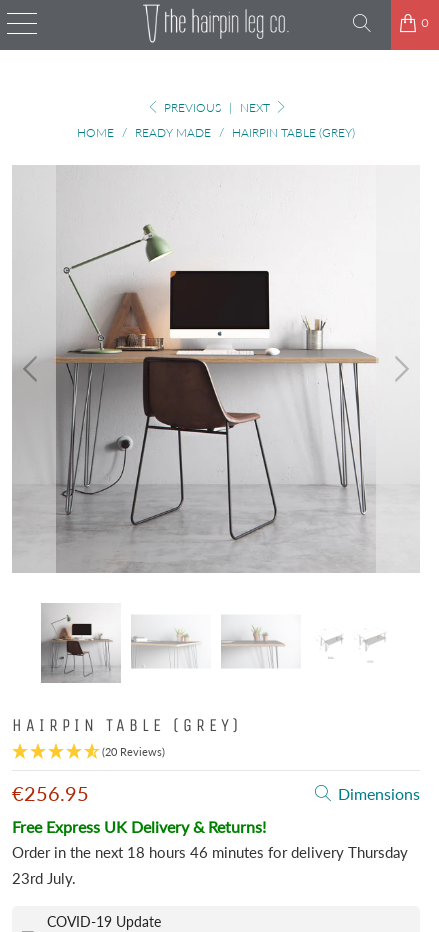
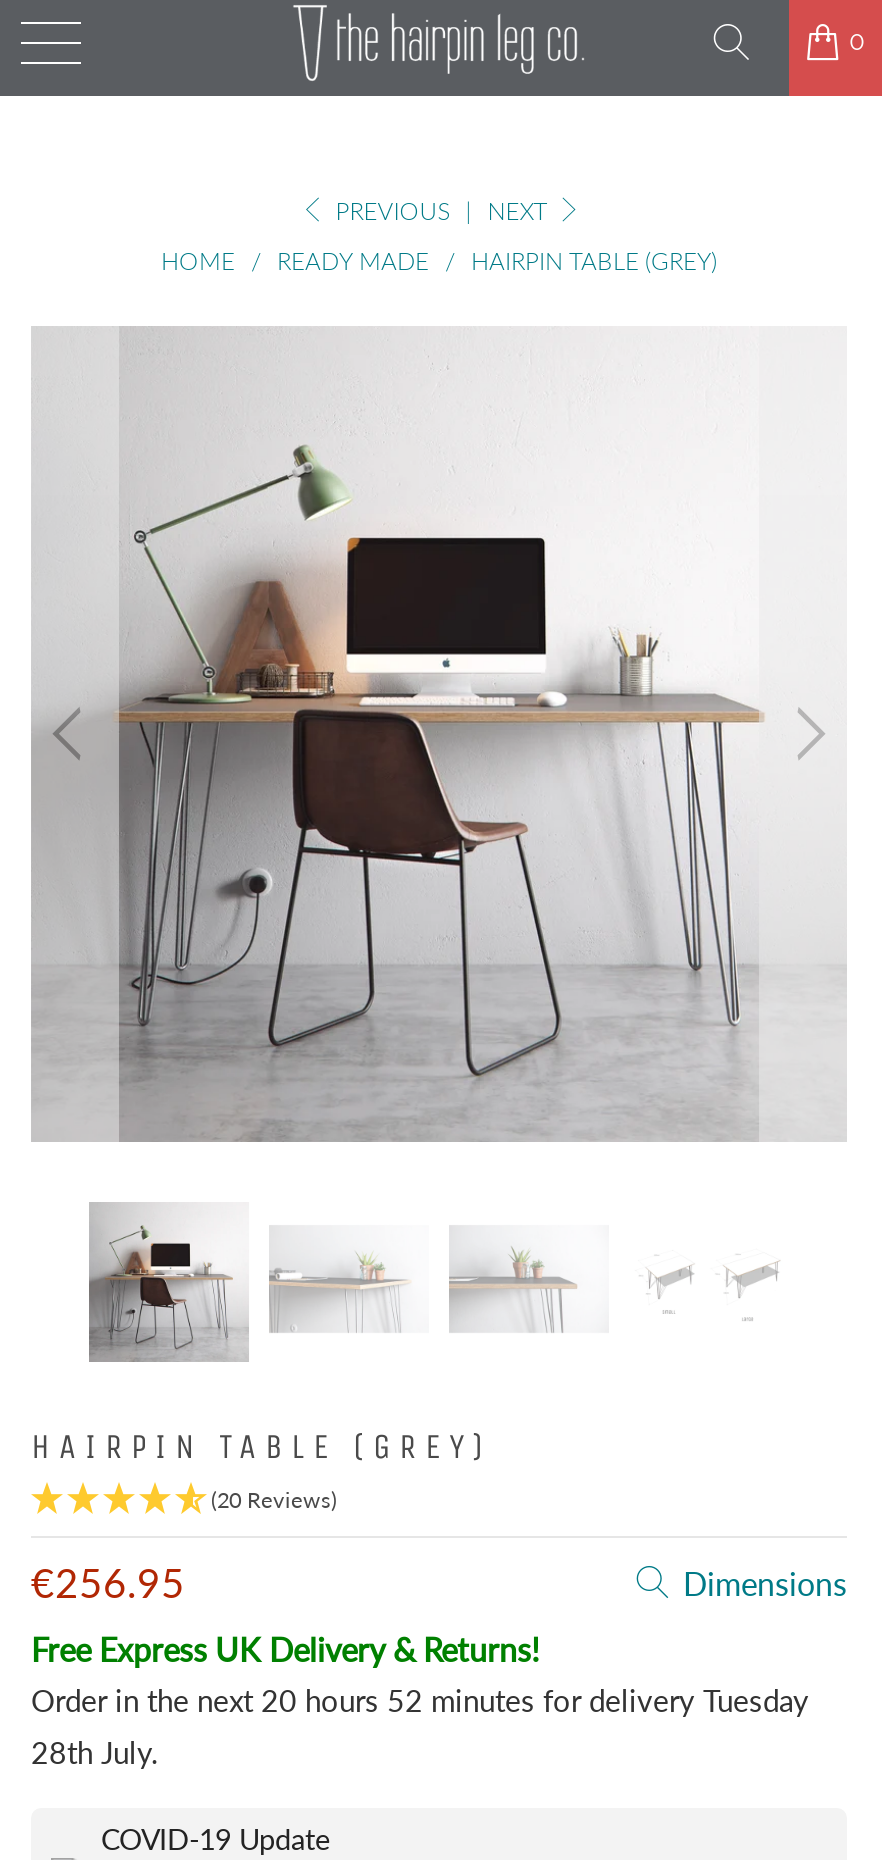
- Order in the next 18 hours 46 minutes for delivery Thursday
+ Order in the next 20 hours 52 minutes for delivery Tuesday

- 23rd July.
+ 28th July.
